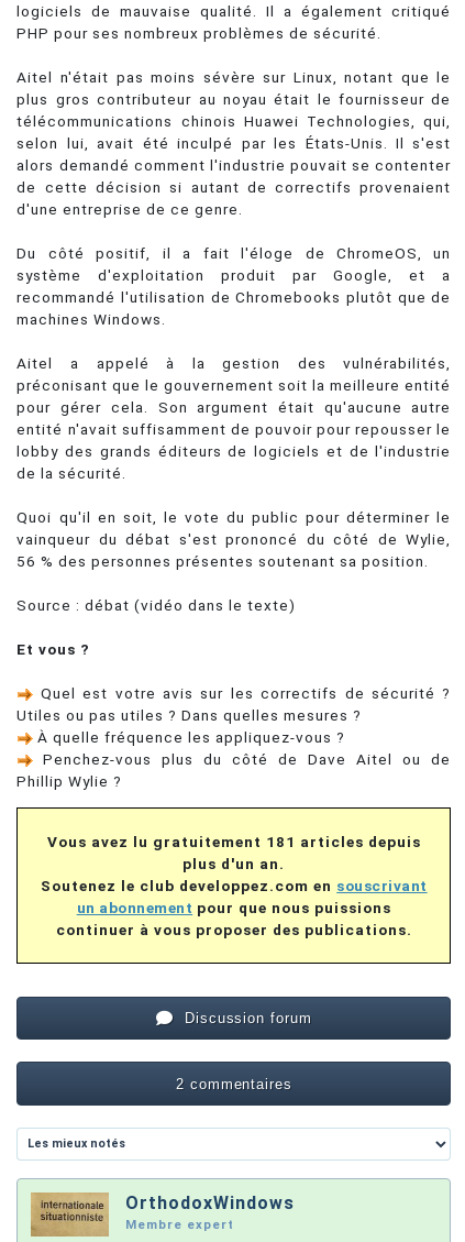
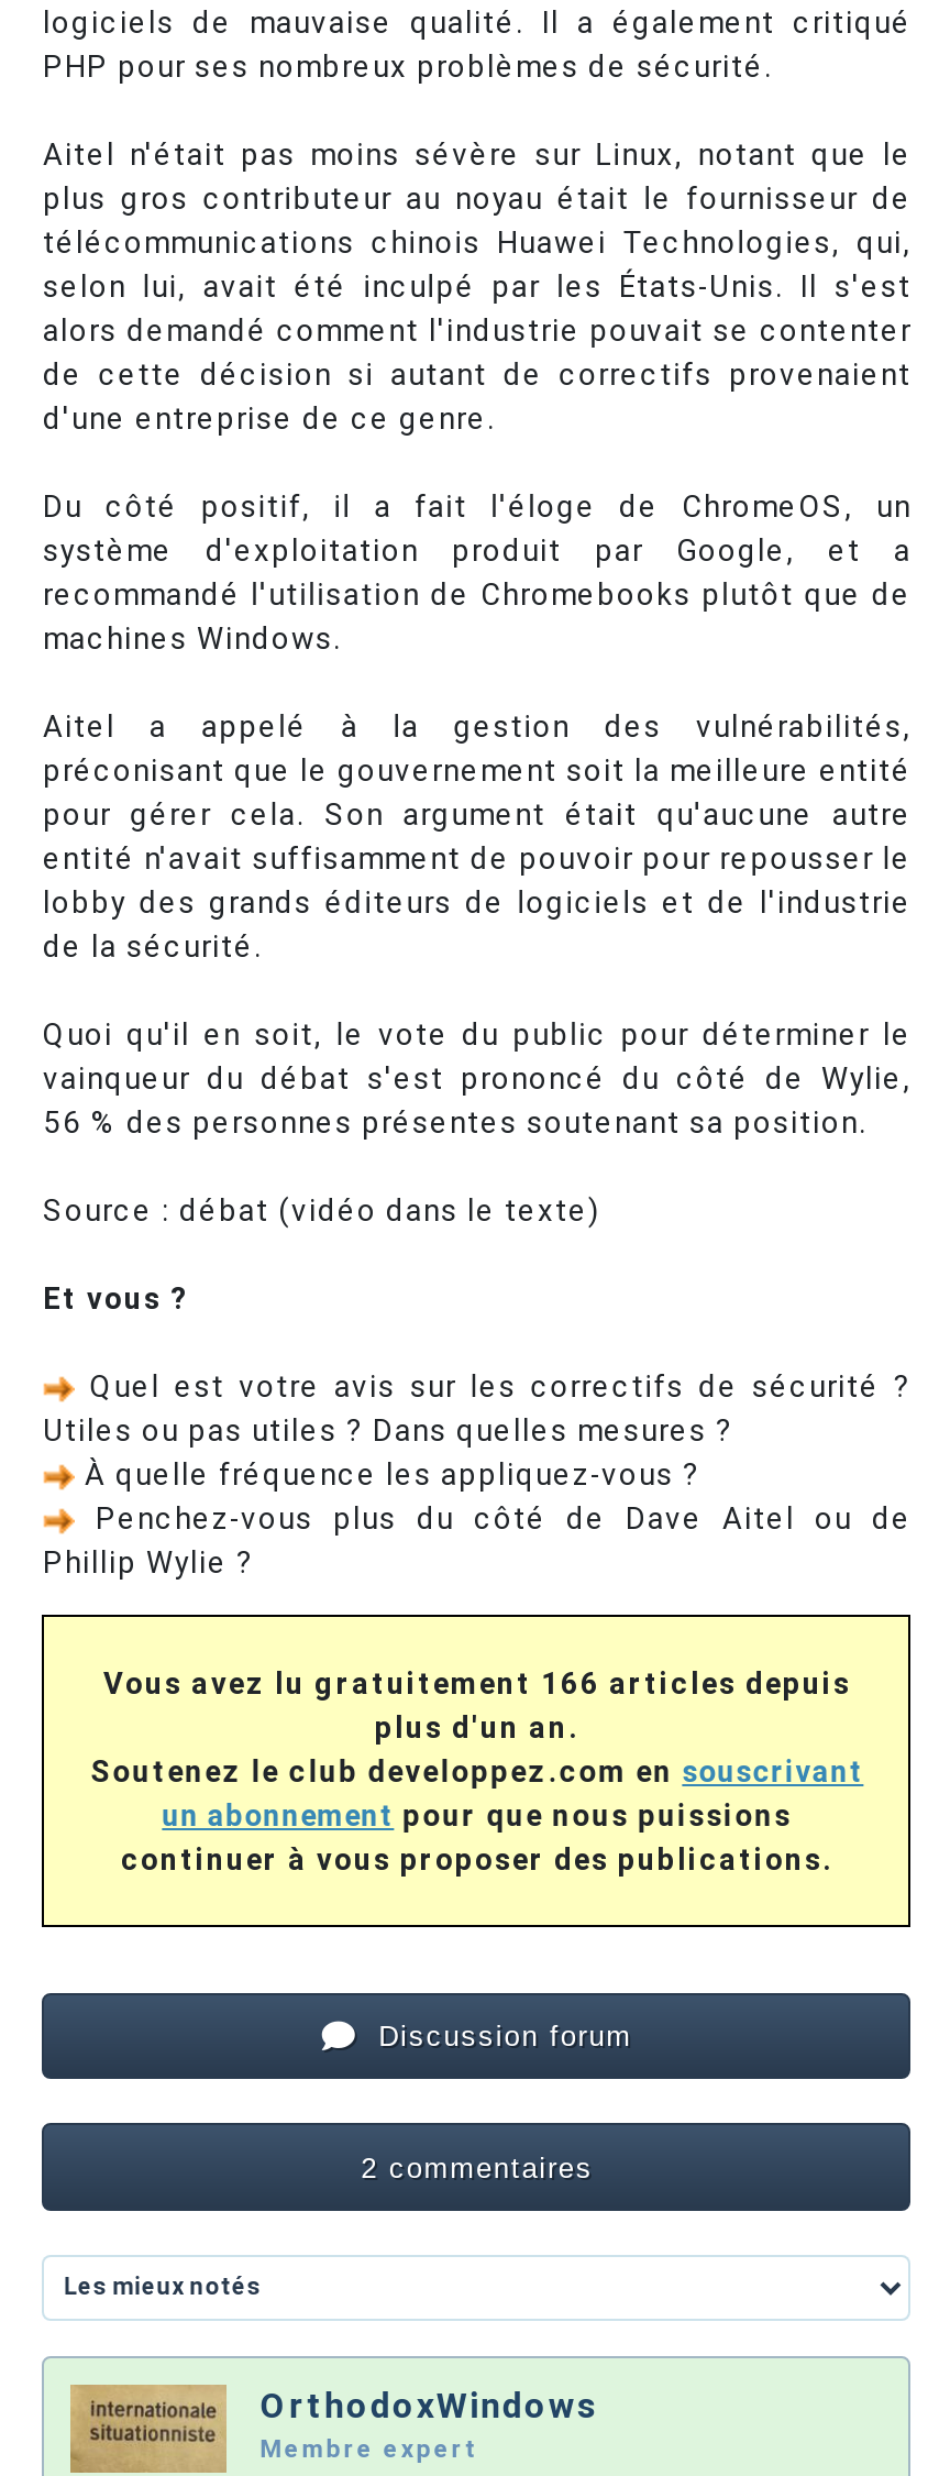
- Vous avez lu gratuitement 181 articles depuis
+ Vous avez lu gratuitement 166 articles depuis
